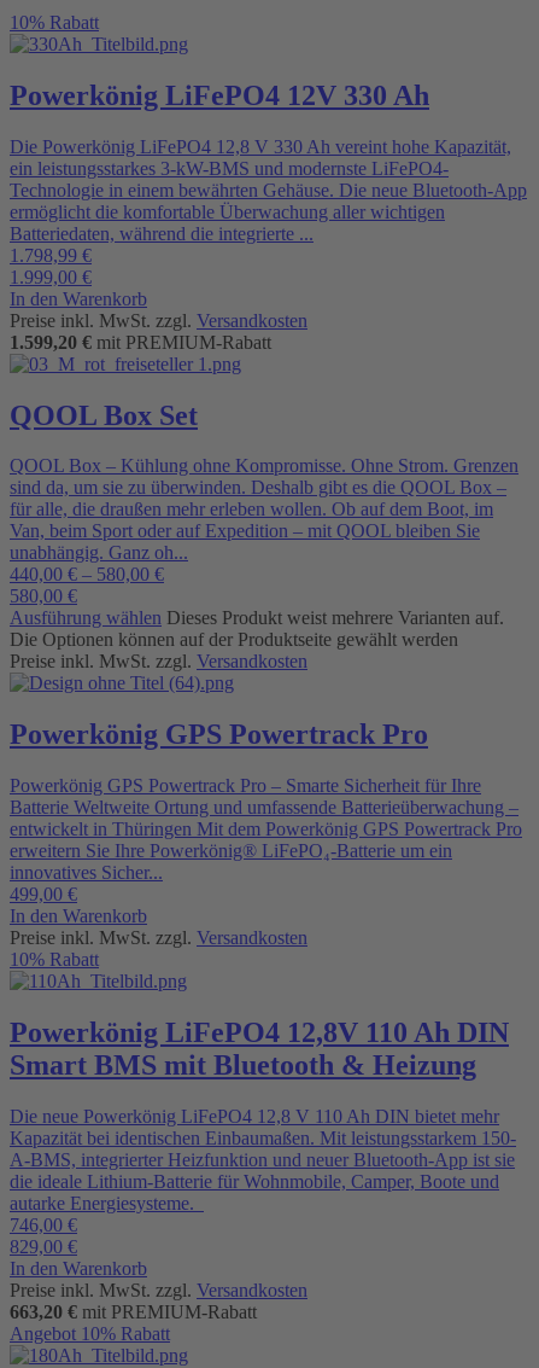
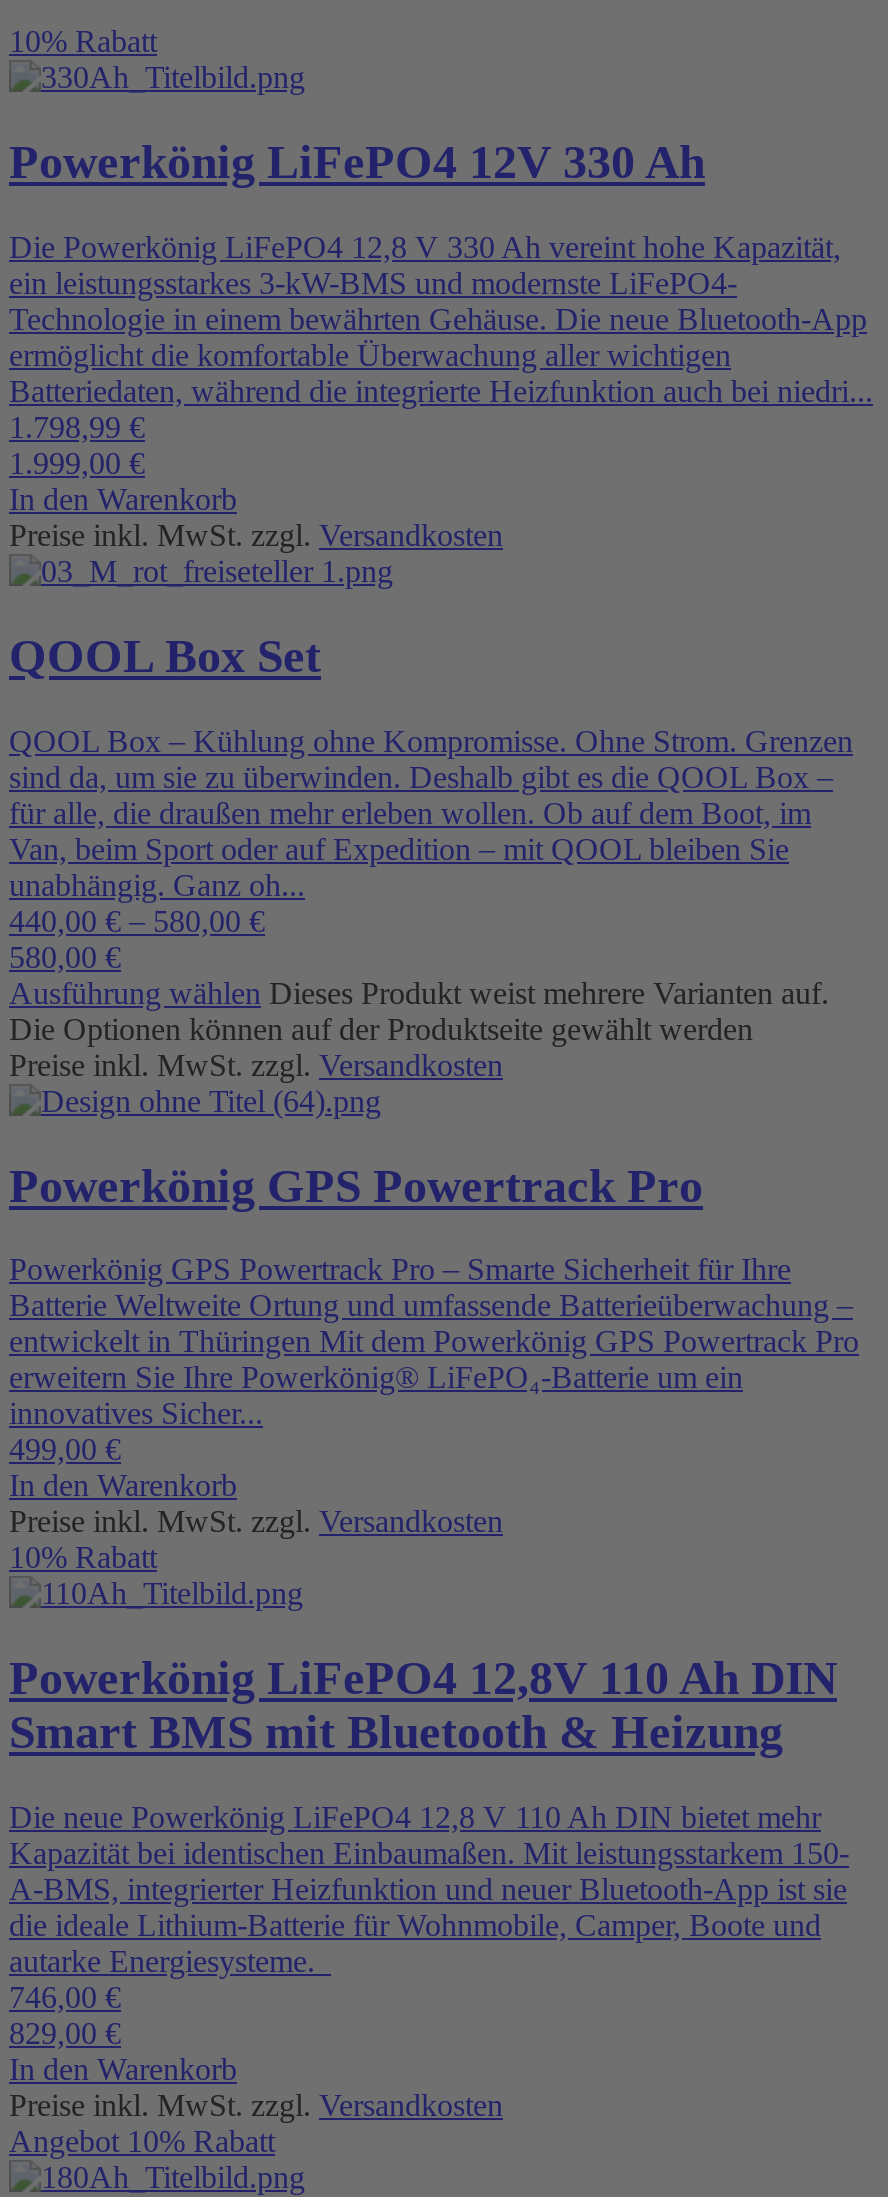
- Batteriedaten, während die integrierte ...
+ Batteriedaten, während die integrierte Heizfunktion auch bei niedri...

- 1.599,20 €mit PREMIUM-Rabatt

- 663,20 €mit PREMIUM-Rabatt
